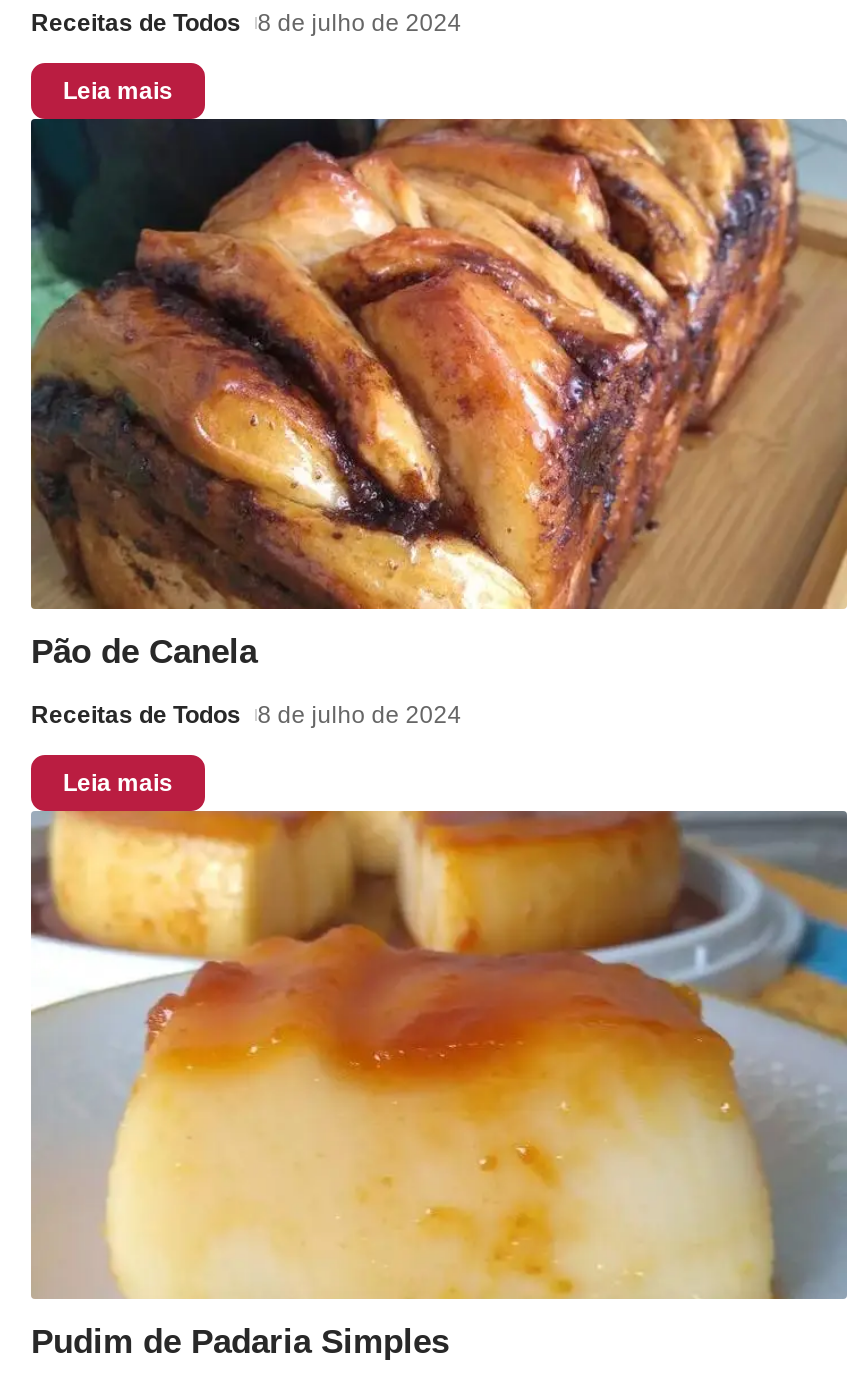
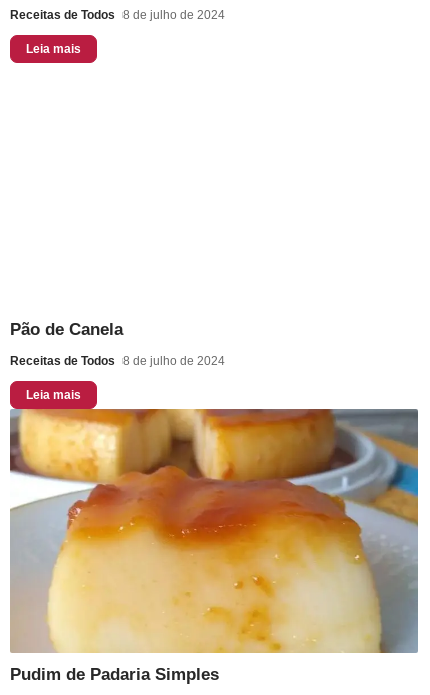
- [image]
